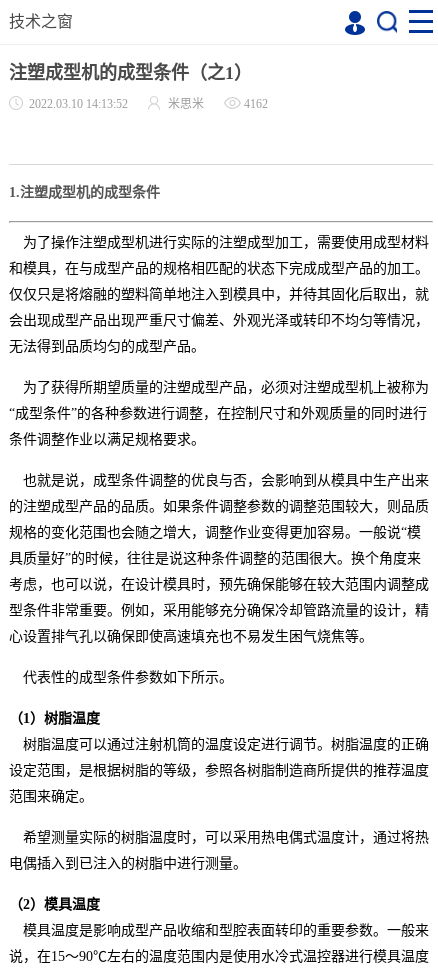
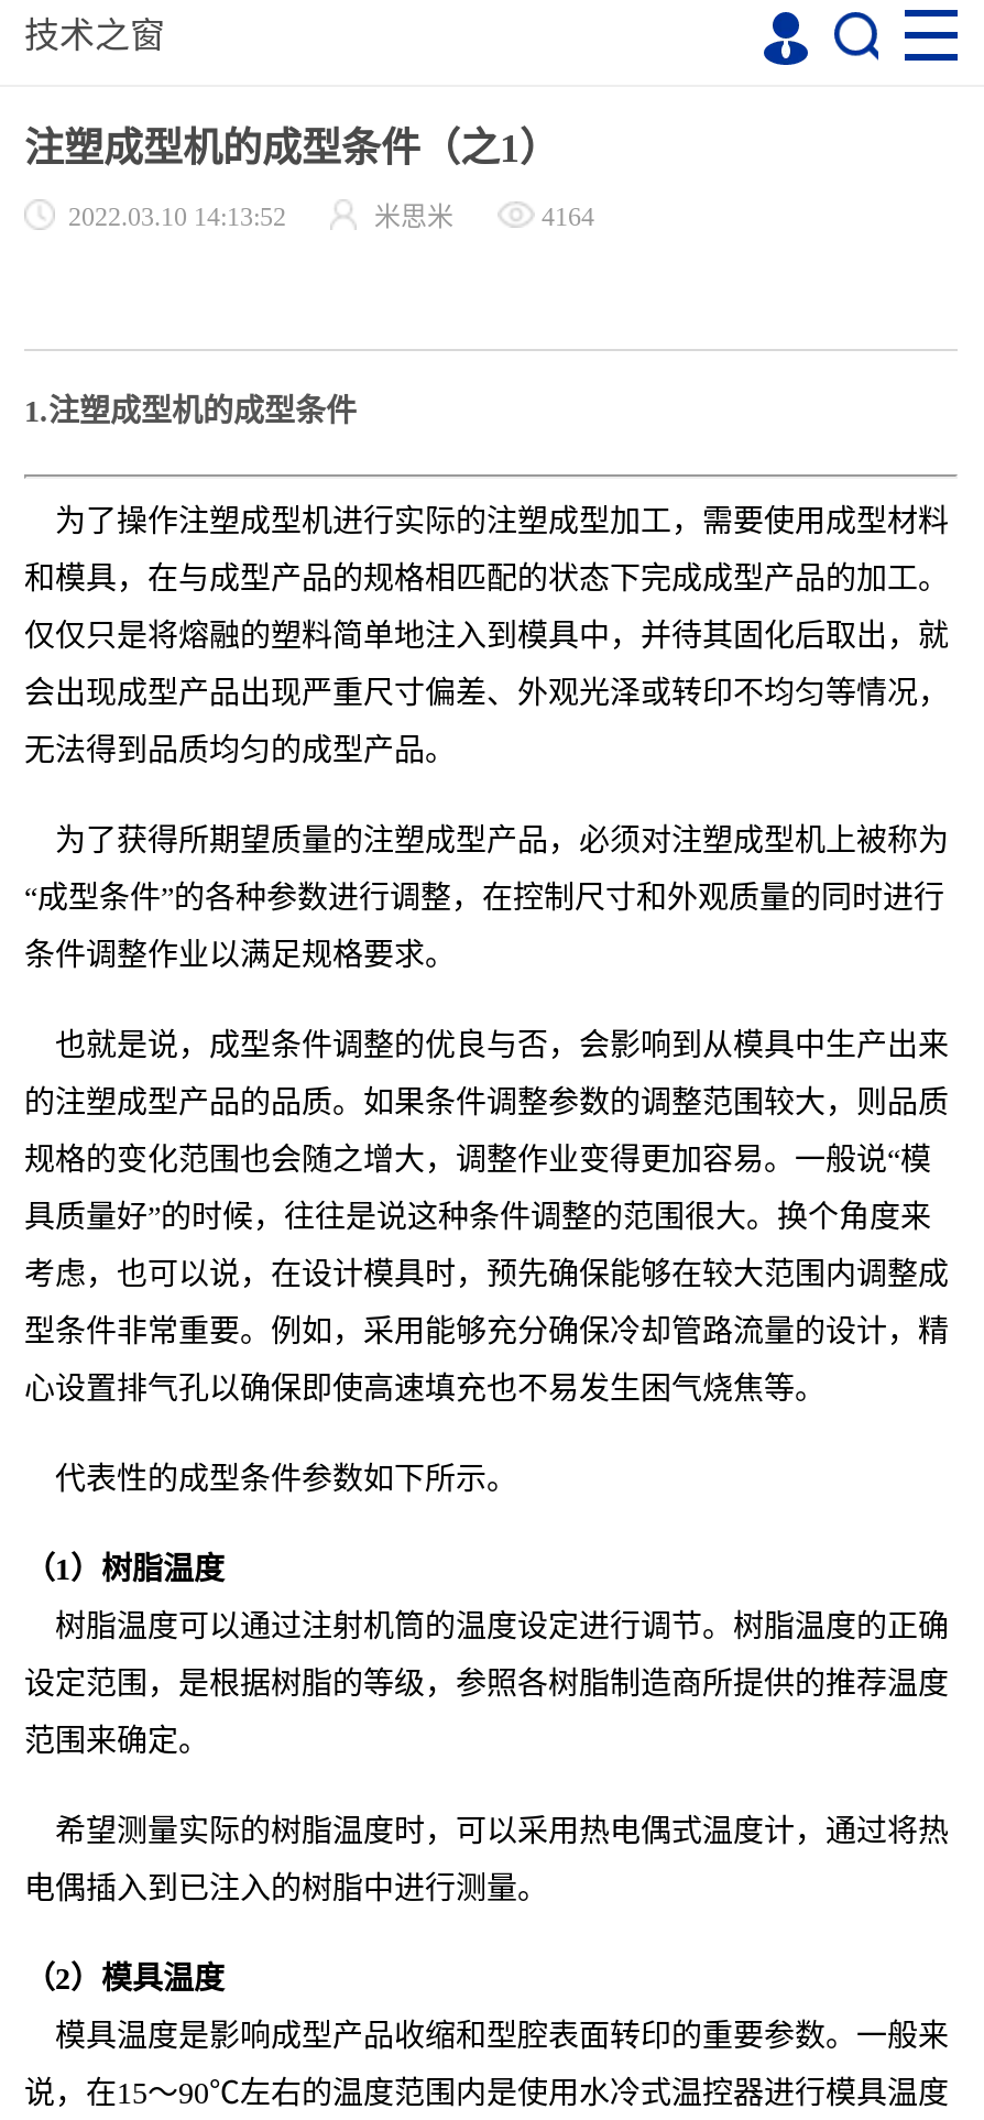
- 4162
+ 4164
